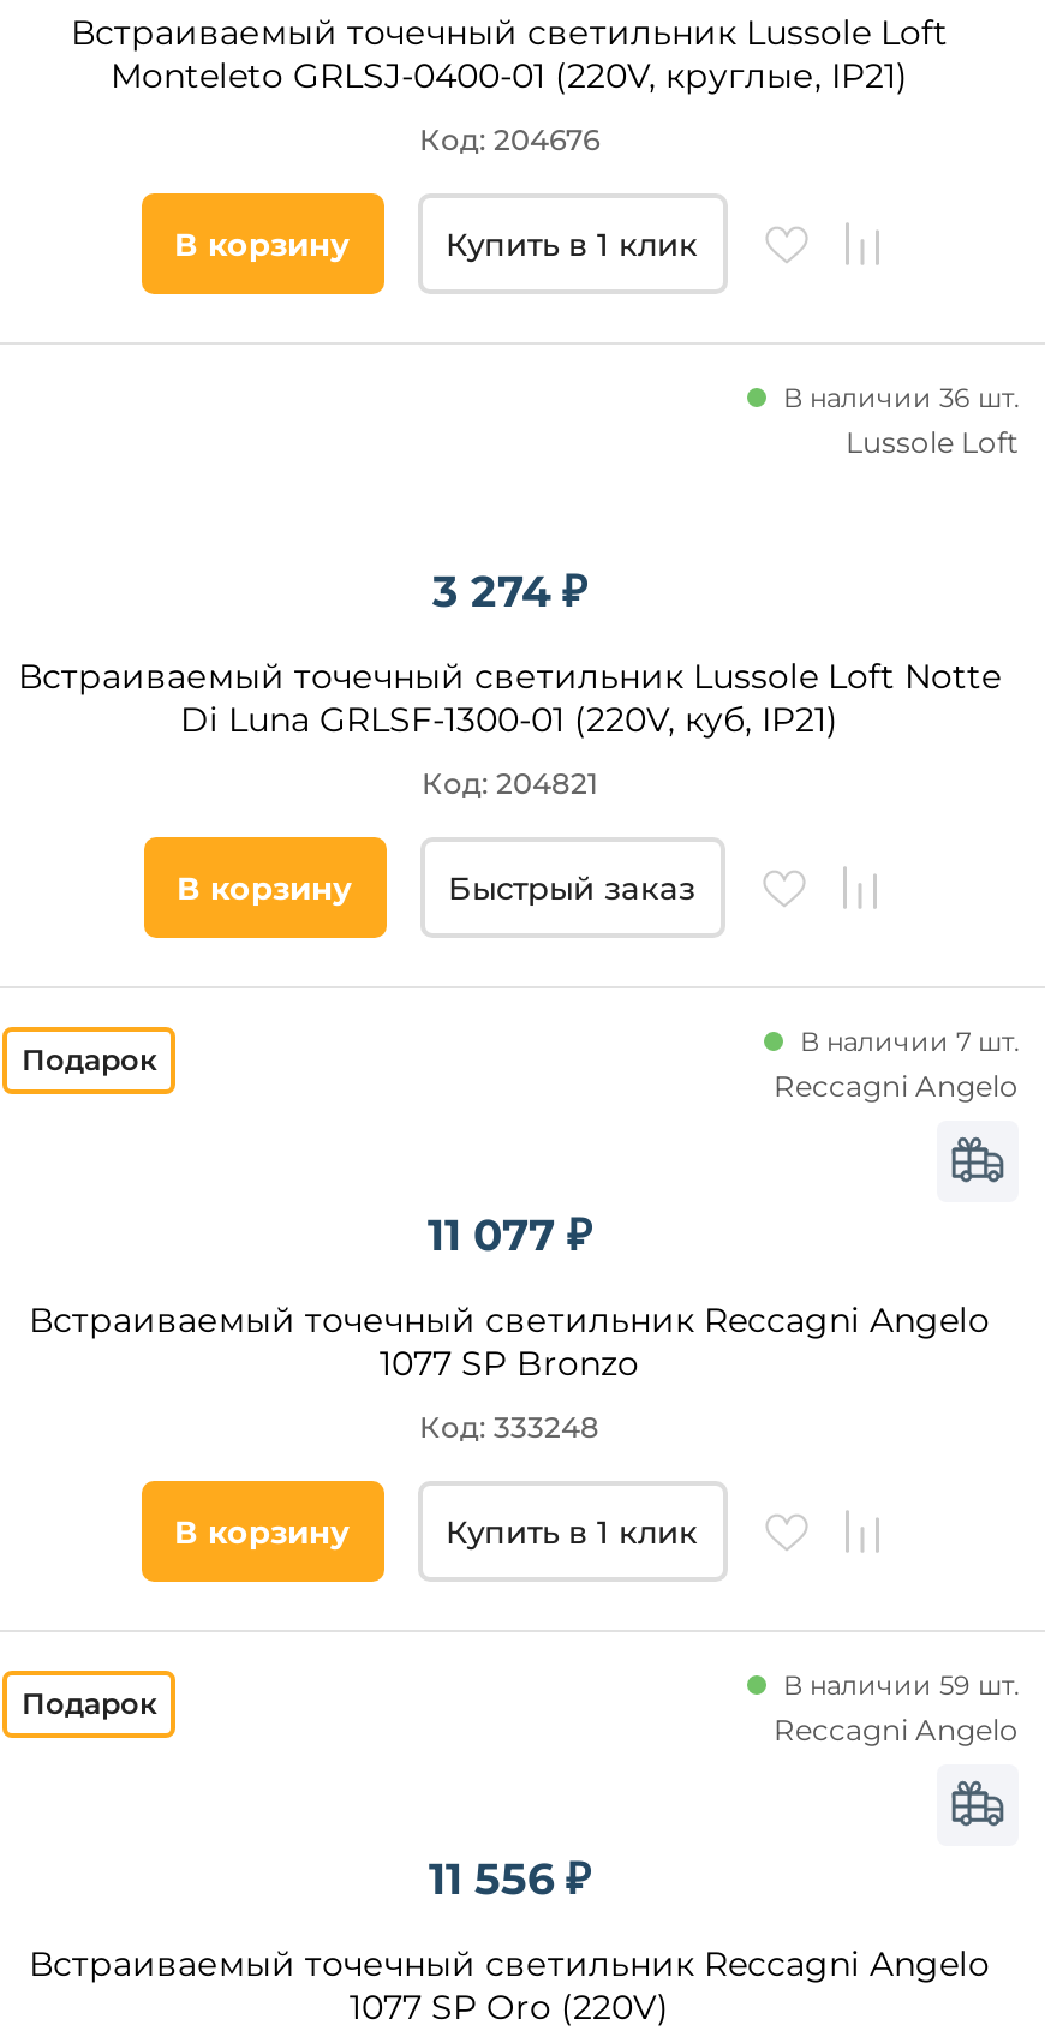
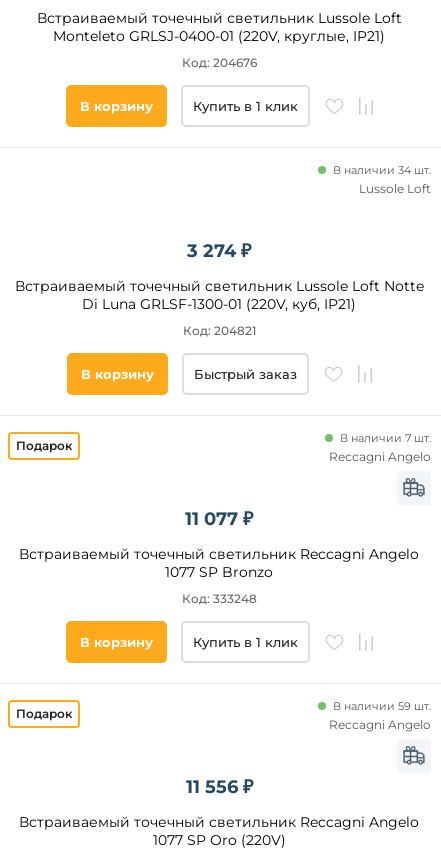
- В наличии 36 шт.
+ В наличии 34 шт.
